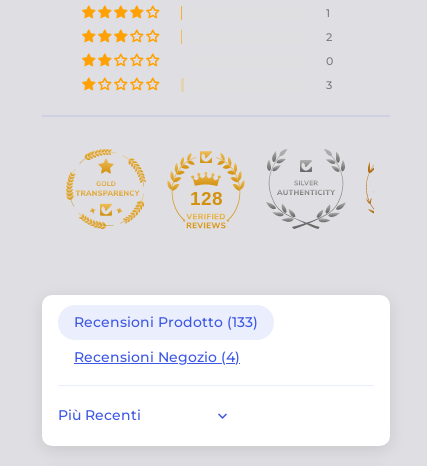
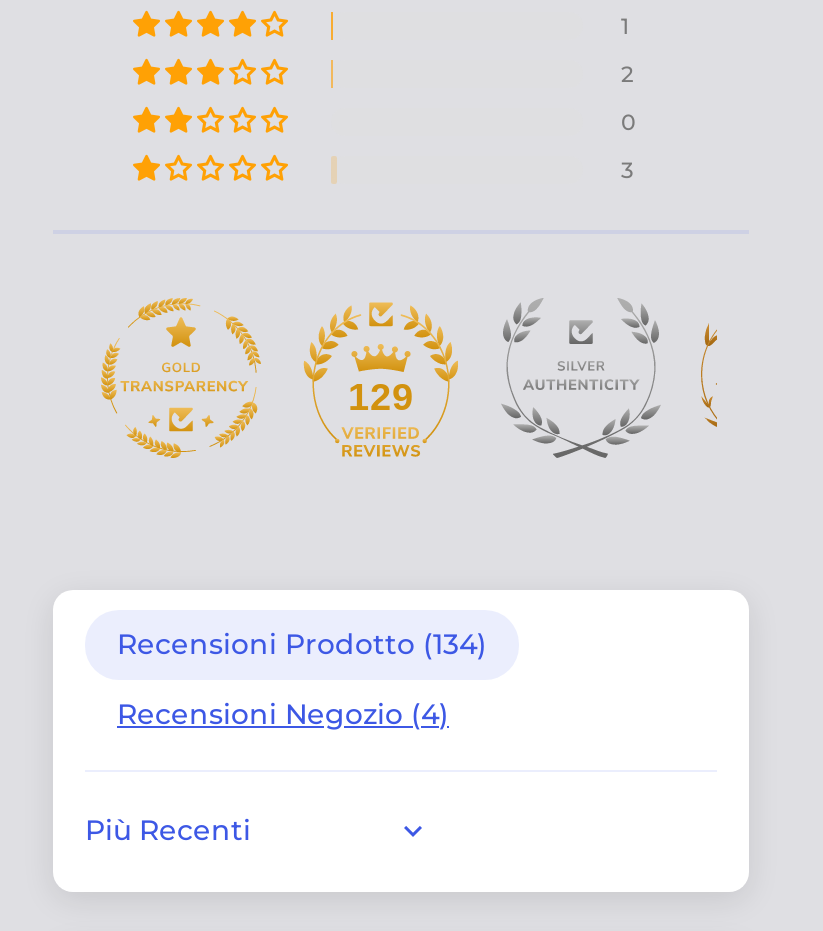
- 128
+ 129

- Recensioni Prodotto (133)
+ Recensioni Prodotto (134)
